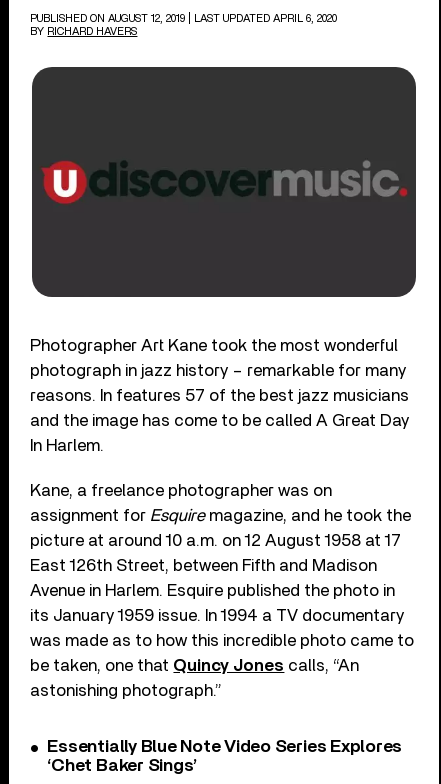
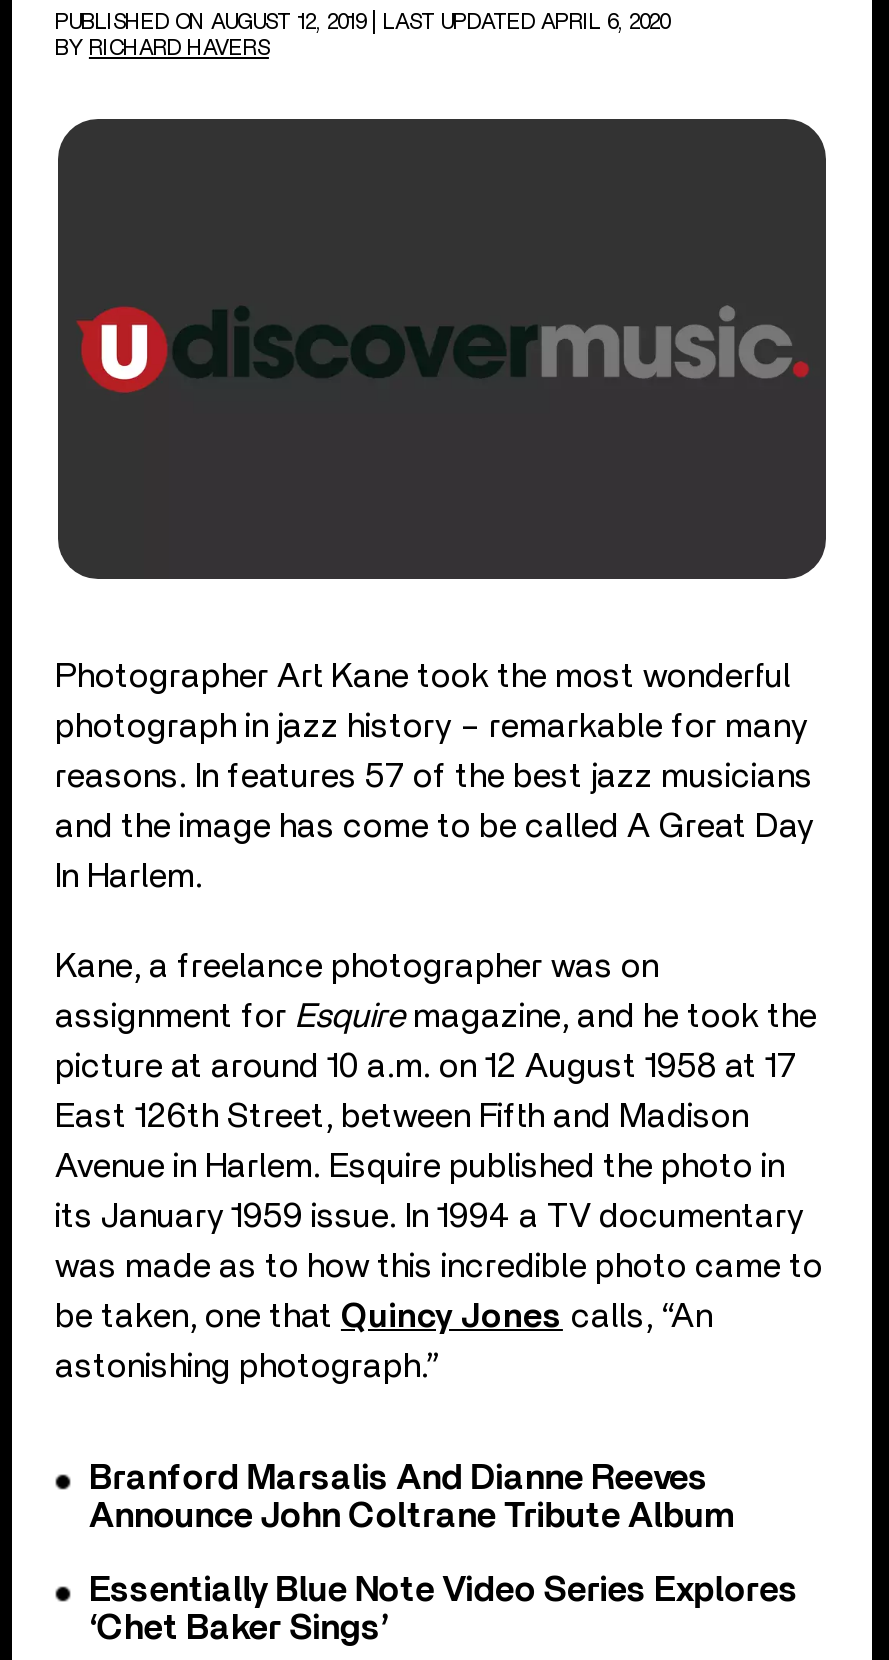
+ Branford Marsalis And Dianne Reeves
+ Announce John Coltrane Tribute Album
